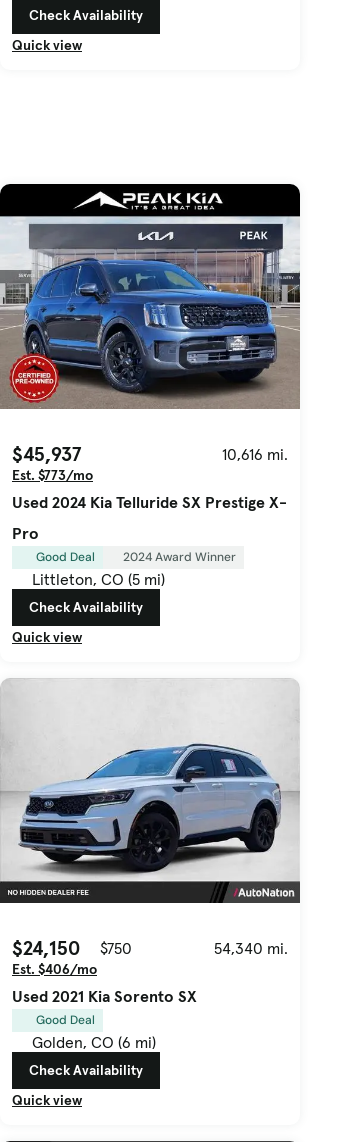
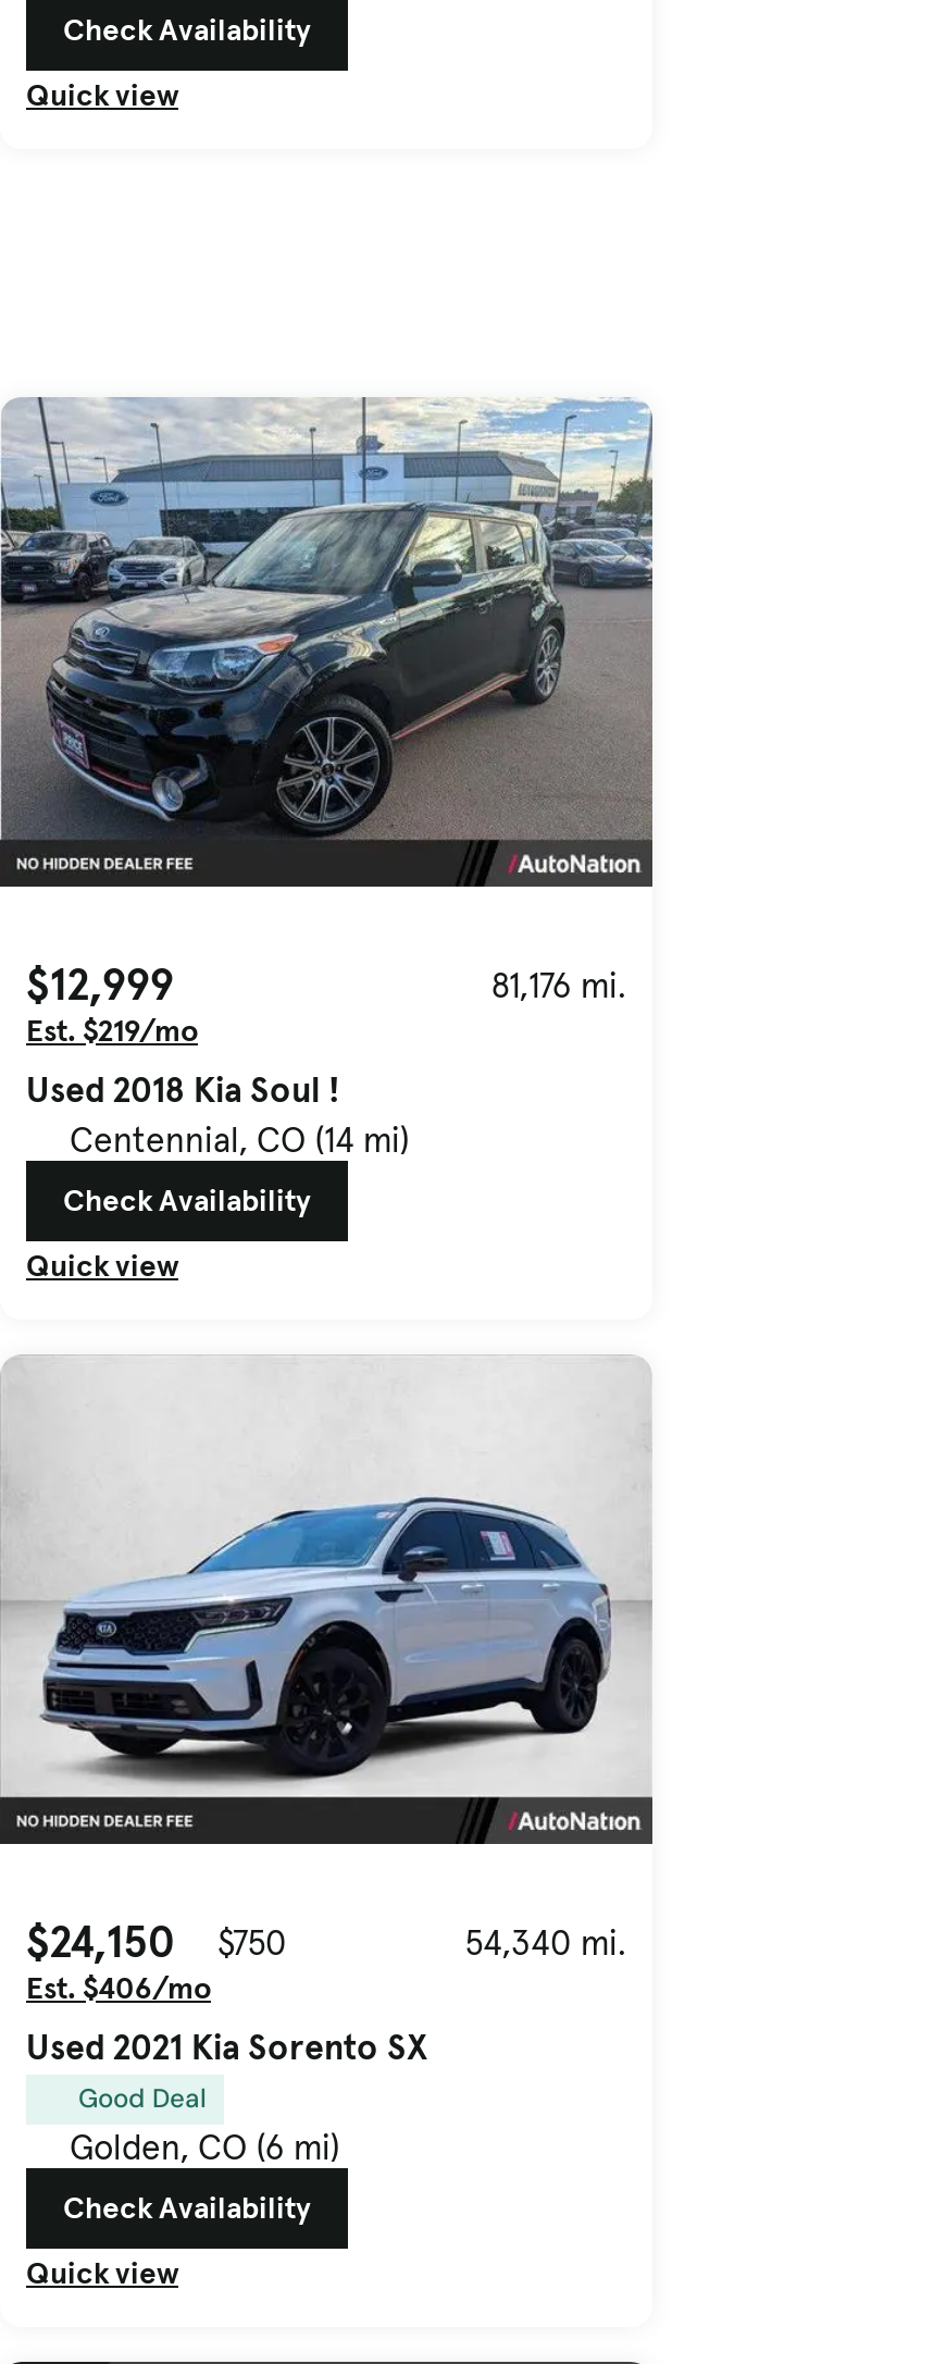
- [image]
- $45,937
- 10,616 mi.
- Est. $773/mo
- Used 2024 Kia Telluride SX Prestige X-
- Pro
- Good Deal
- 2024 Award Winner
- Littleton, CO (5 mi)
+ [image]
+ $12,999
+ 81,176 mi.
+ Est. $219/mo
+ Used 2018 Kia Soul !
+ Centennial, CO (14 mi)
